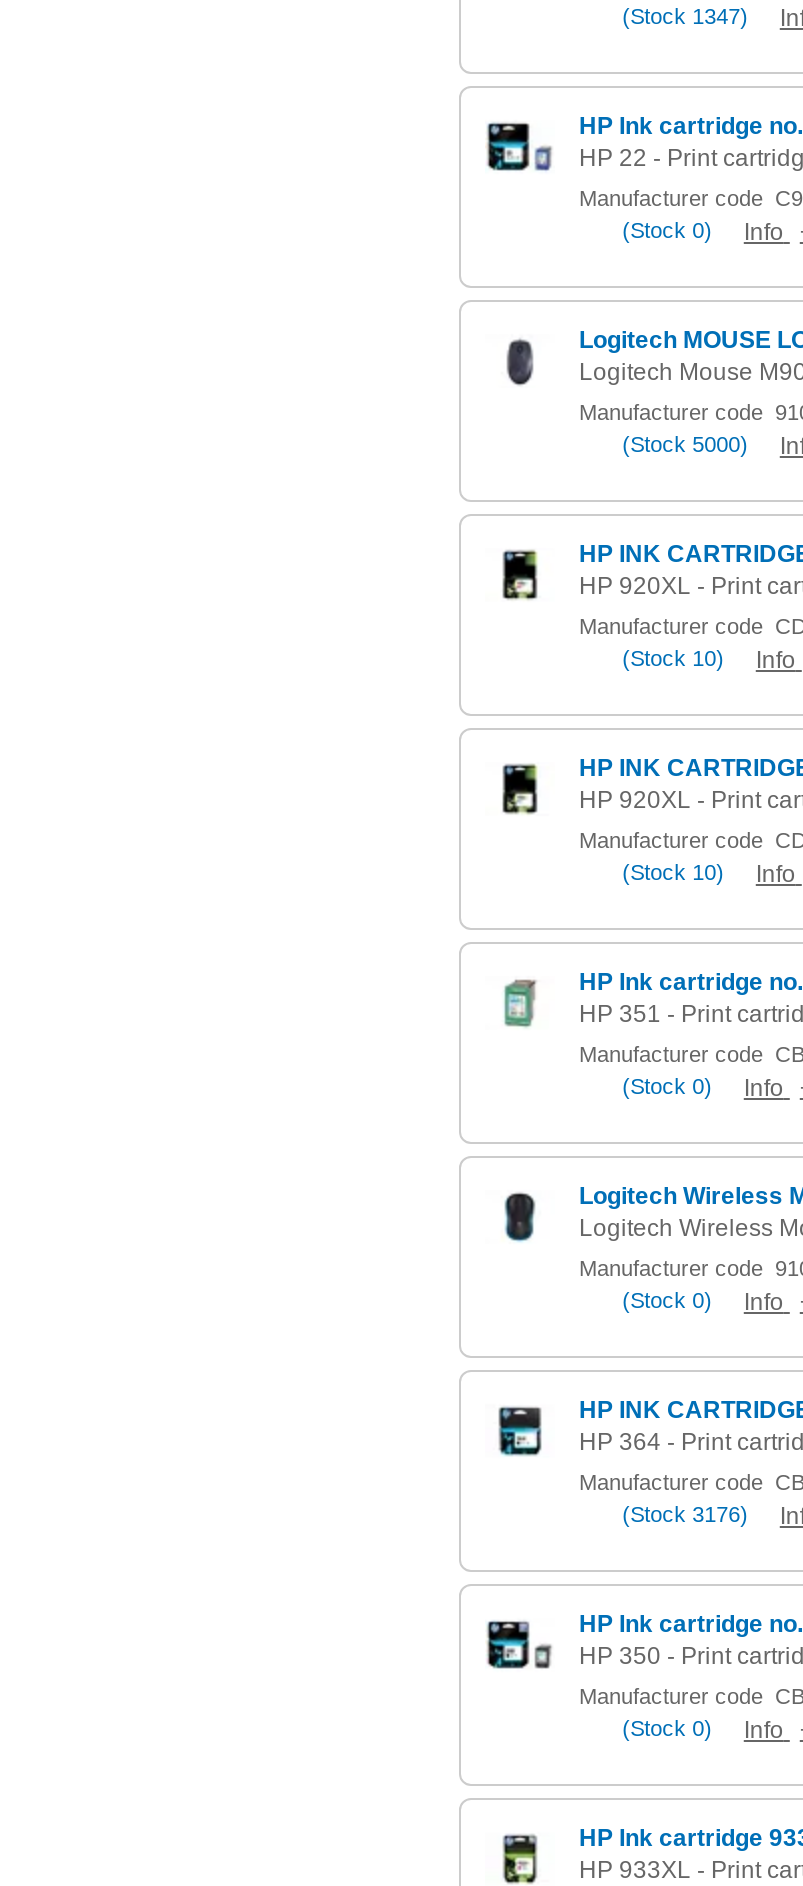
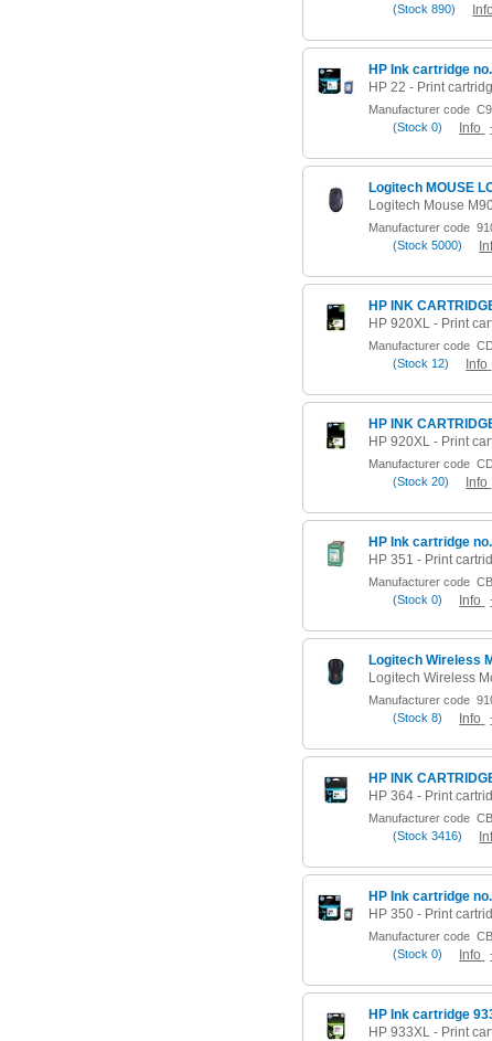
- (Stock 1347)
+ (Stock 890)

- (Stock 10) Info
+ (Stock 12) Info

- (Stock 10) Info
+ (Stock 20) Info

- (Stock 0)
+ (Stock 8)

- (Stock 3176)
+ (Stock 3416)
